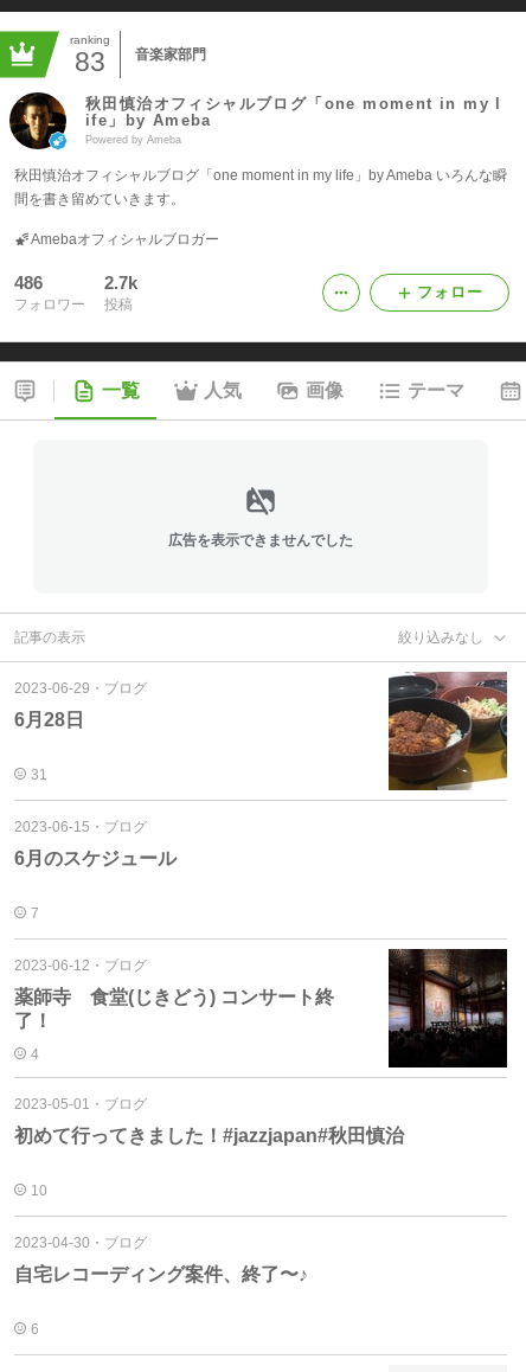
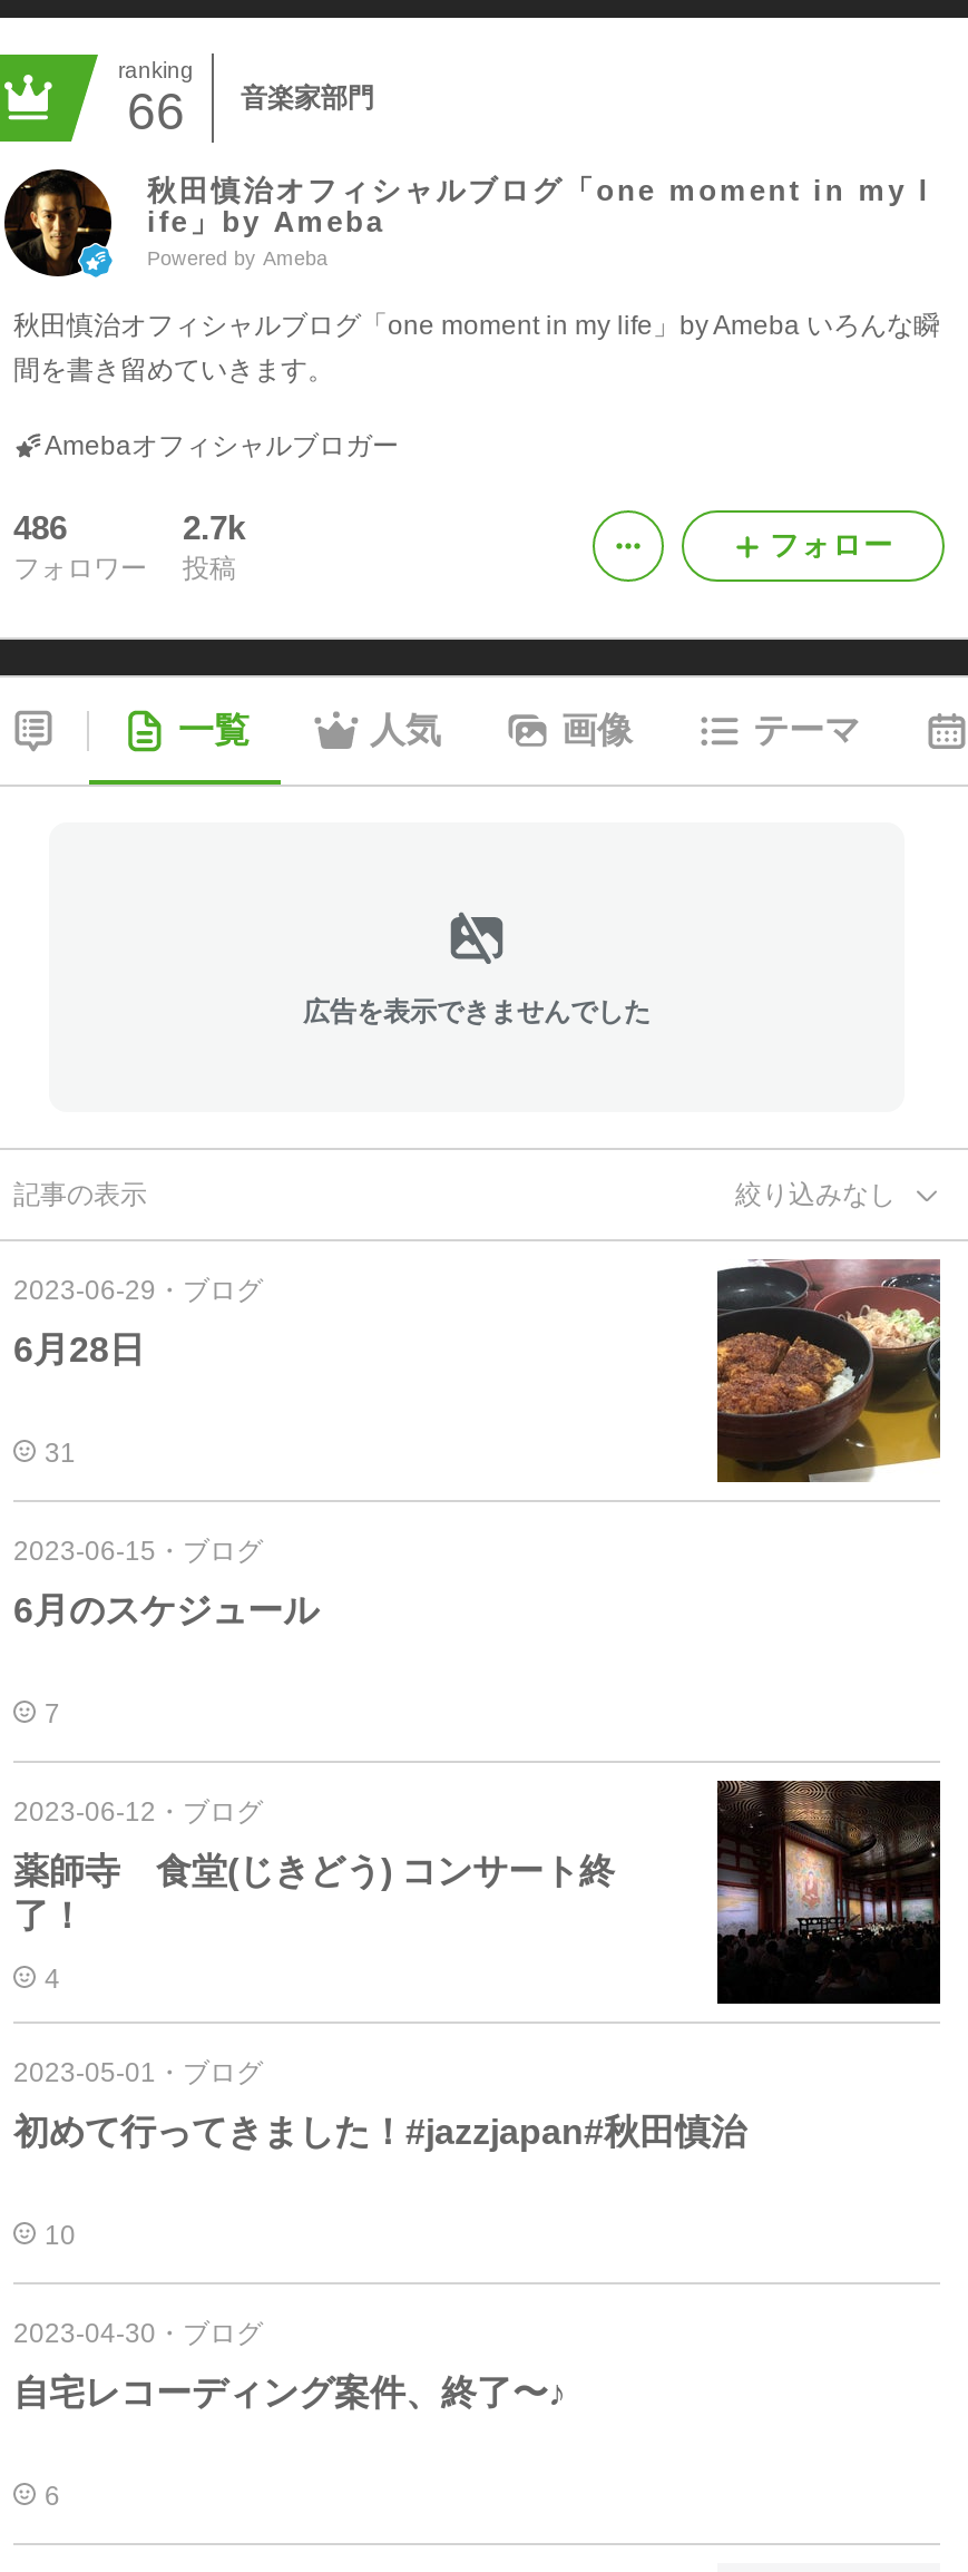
- 83 音楽家部門
+ 66 音楽家部門
